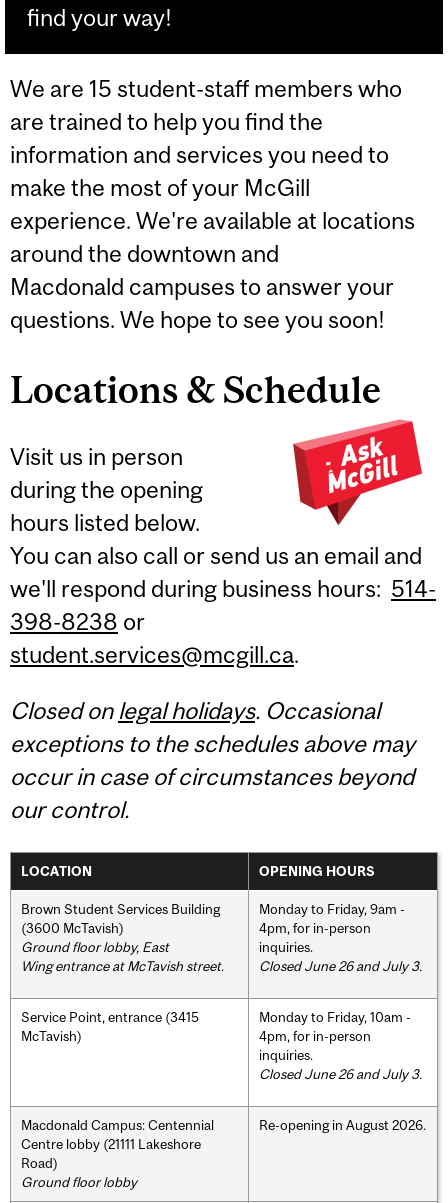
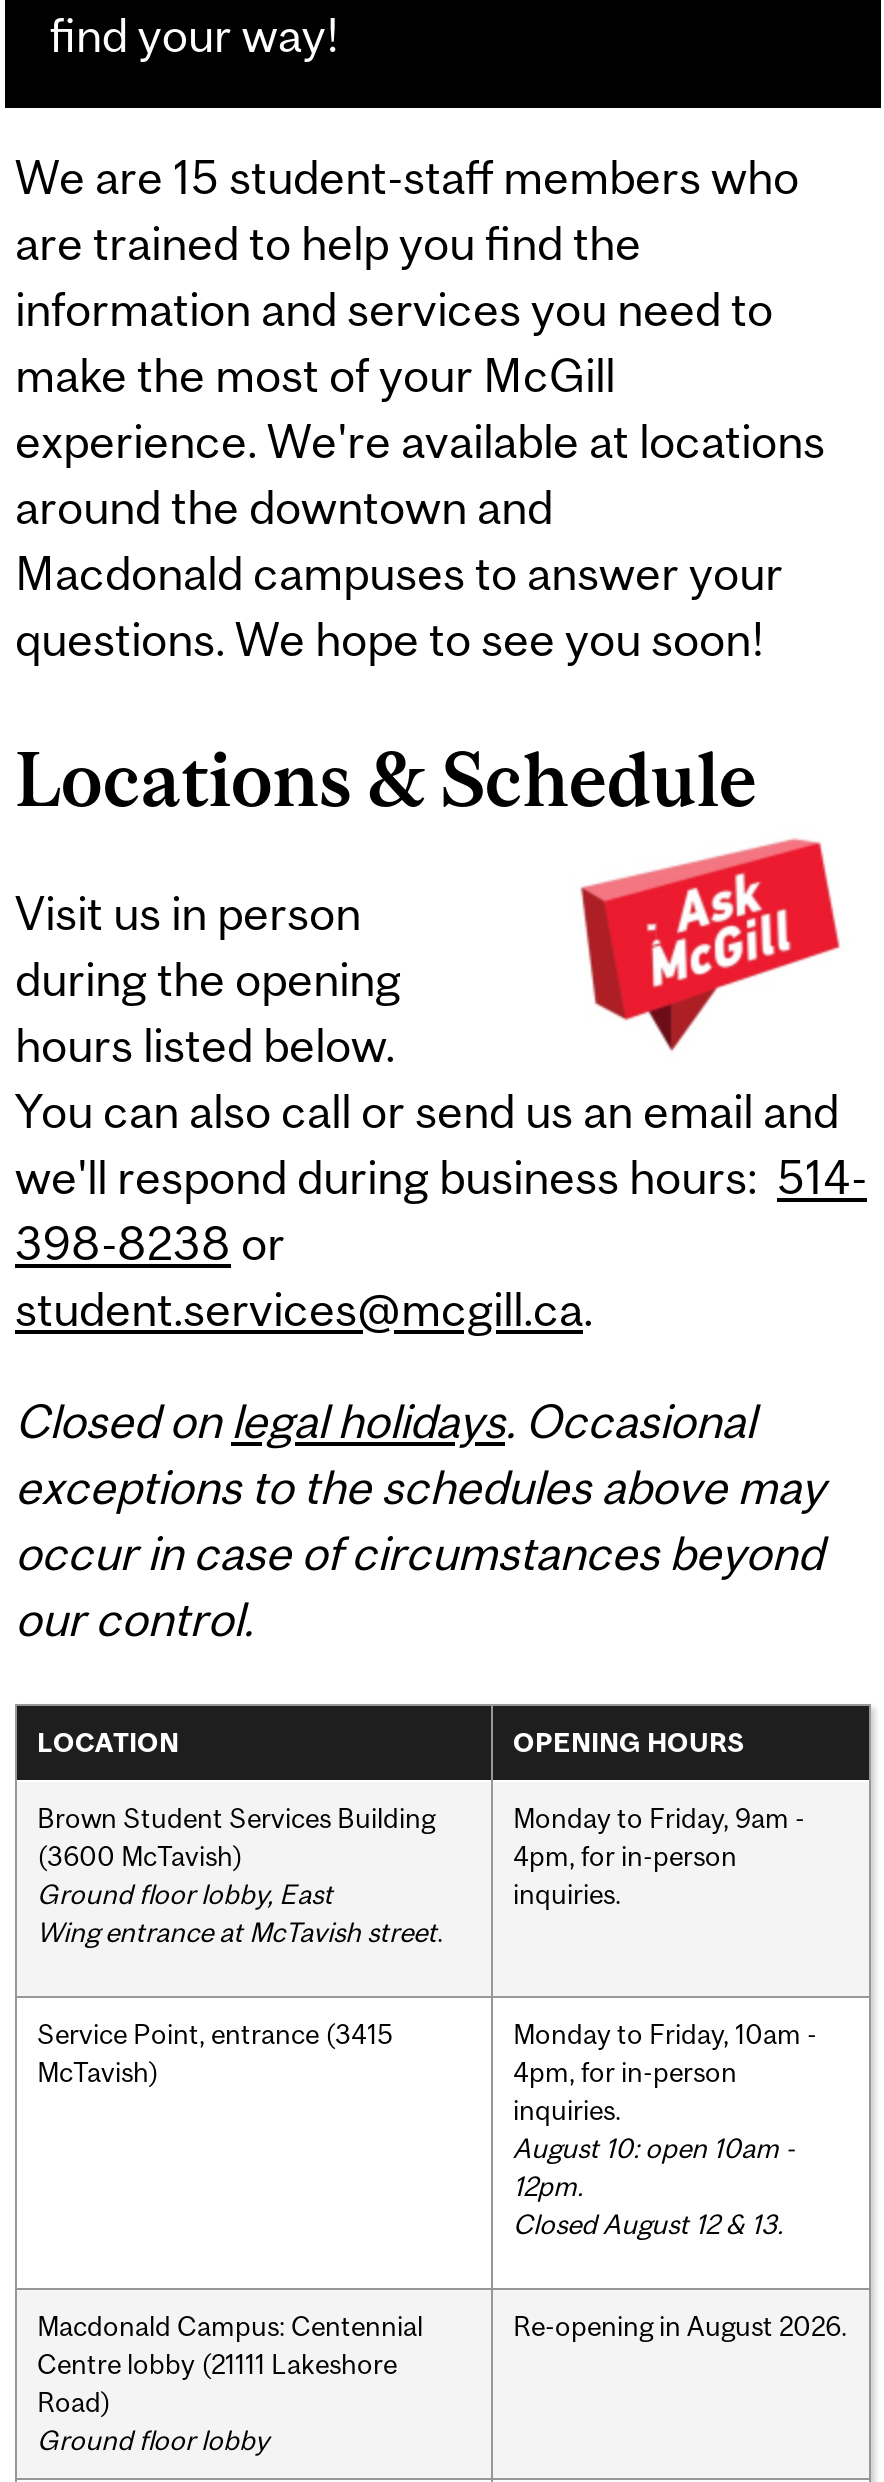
- Closed June 26 and July 3.

- Closed June 26 and July 3.
+ August 10: open 10am -
+ 12pm.
+ Closed August 12 & 13.
